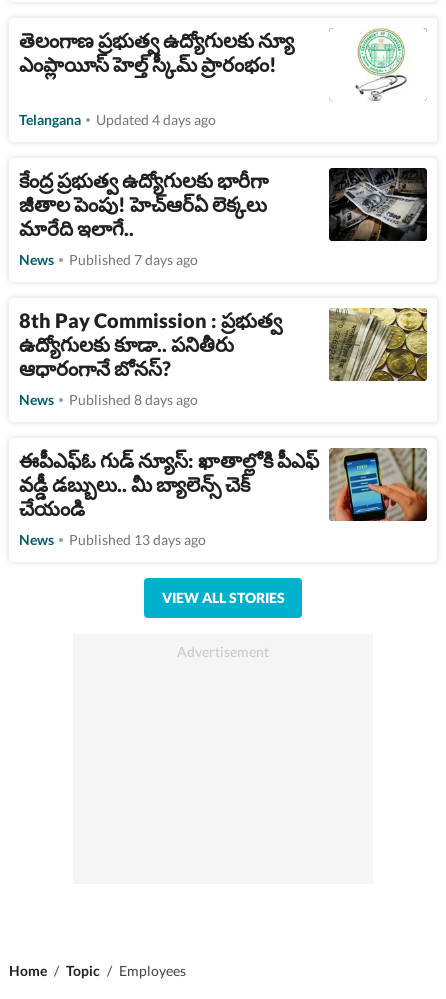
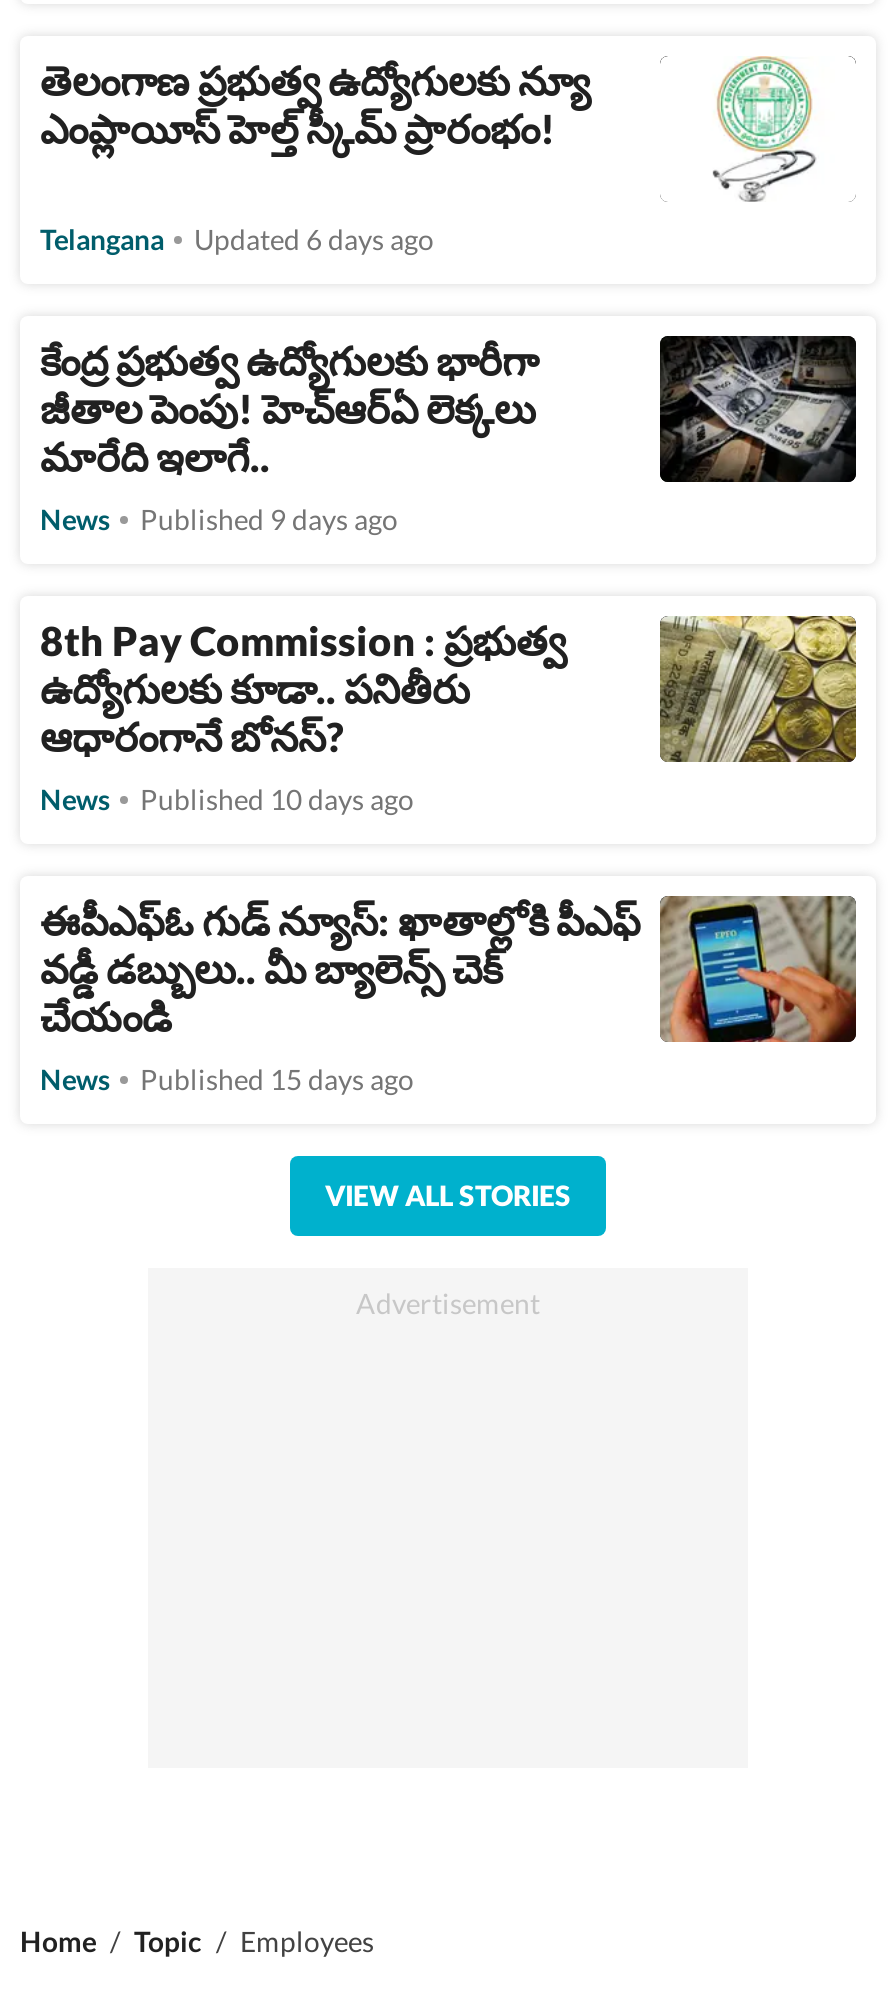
- Updated 4 days ago
+ Updated 6 days ago

- Published 7 days ago
+ Published 9 days ago

- Published 8 days ago
+ Published 10 days ago

- Published 13 days ago
+ Published 15 days ago
